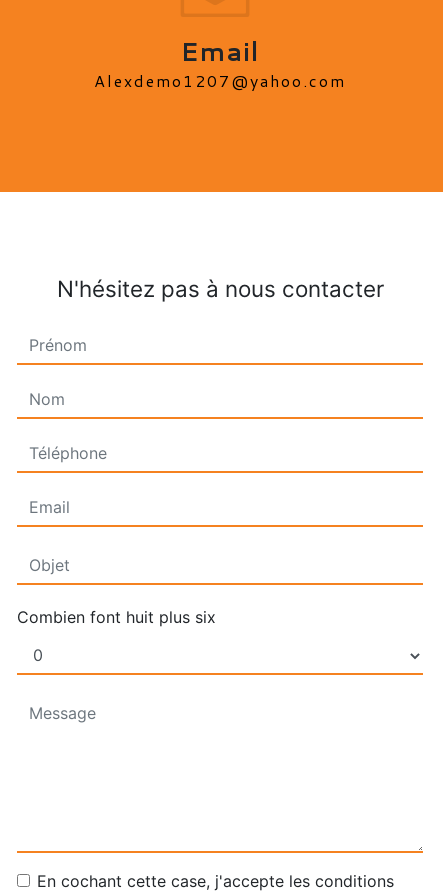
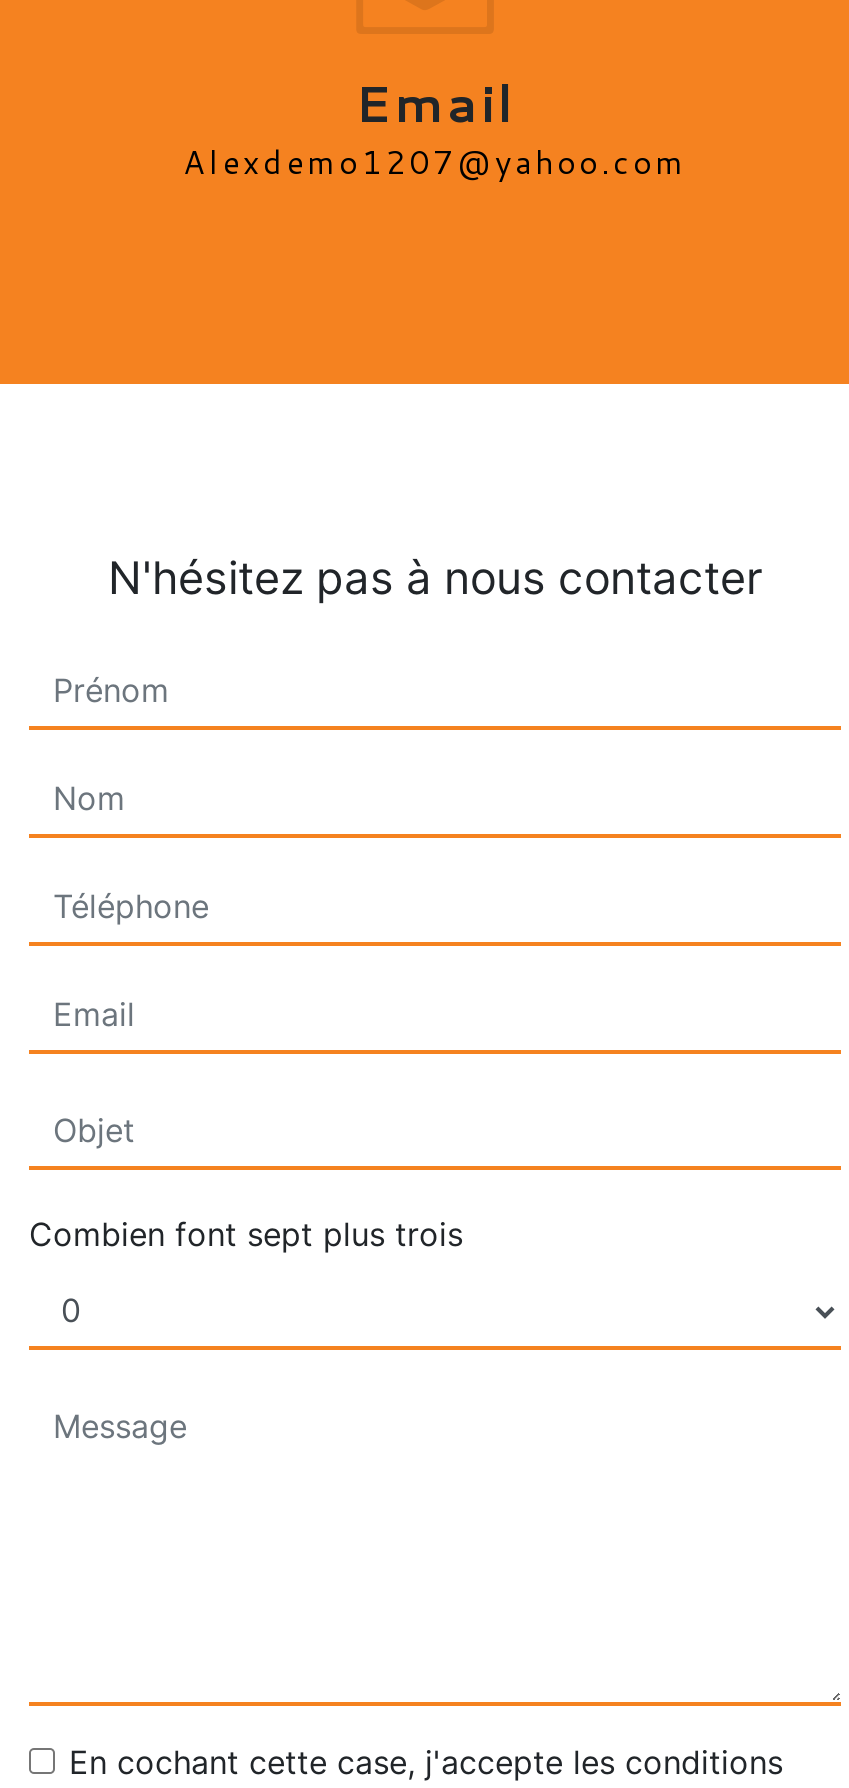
- Combien font huit plus six
+ Combien font sept plus trois
